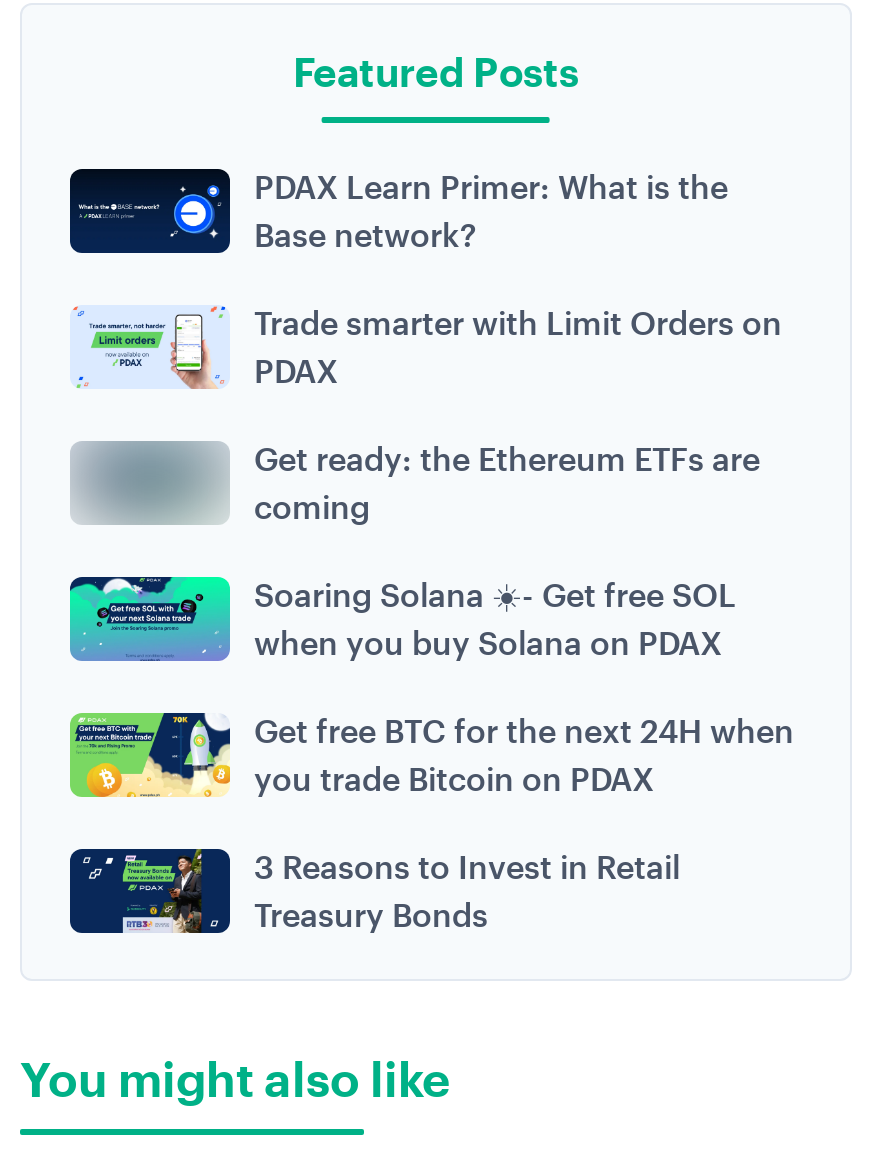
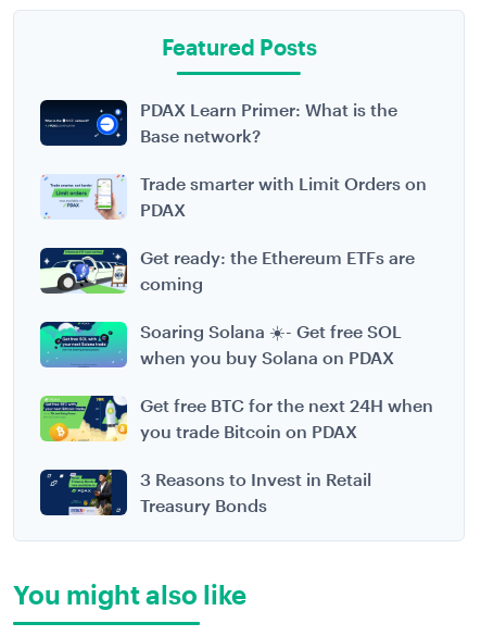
- [image]
+ [image]
